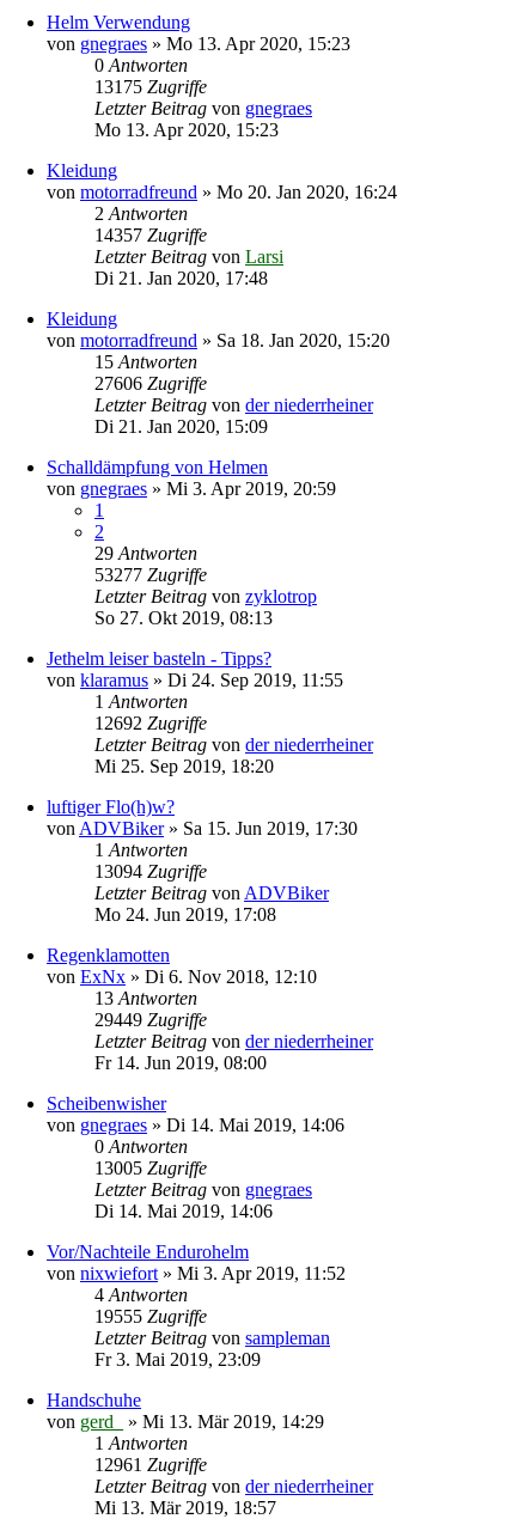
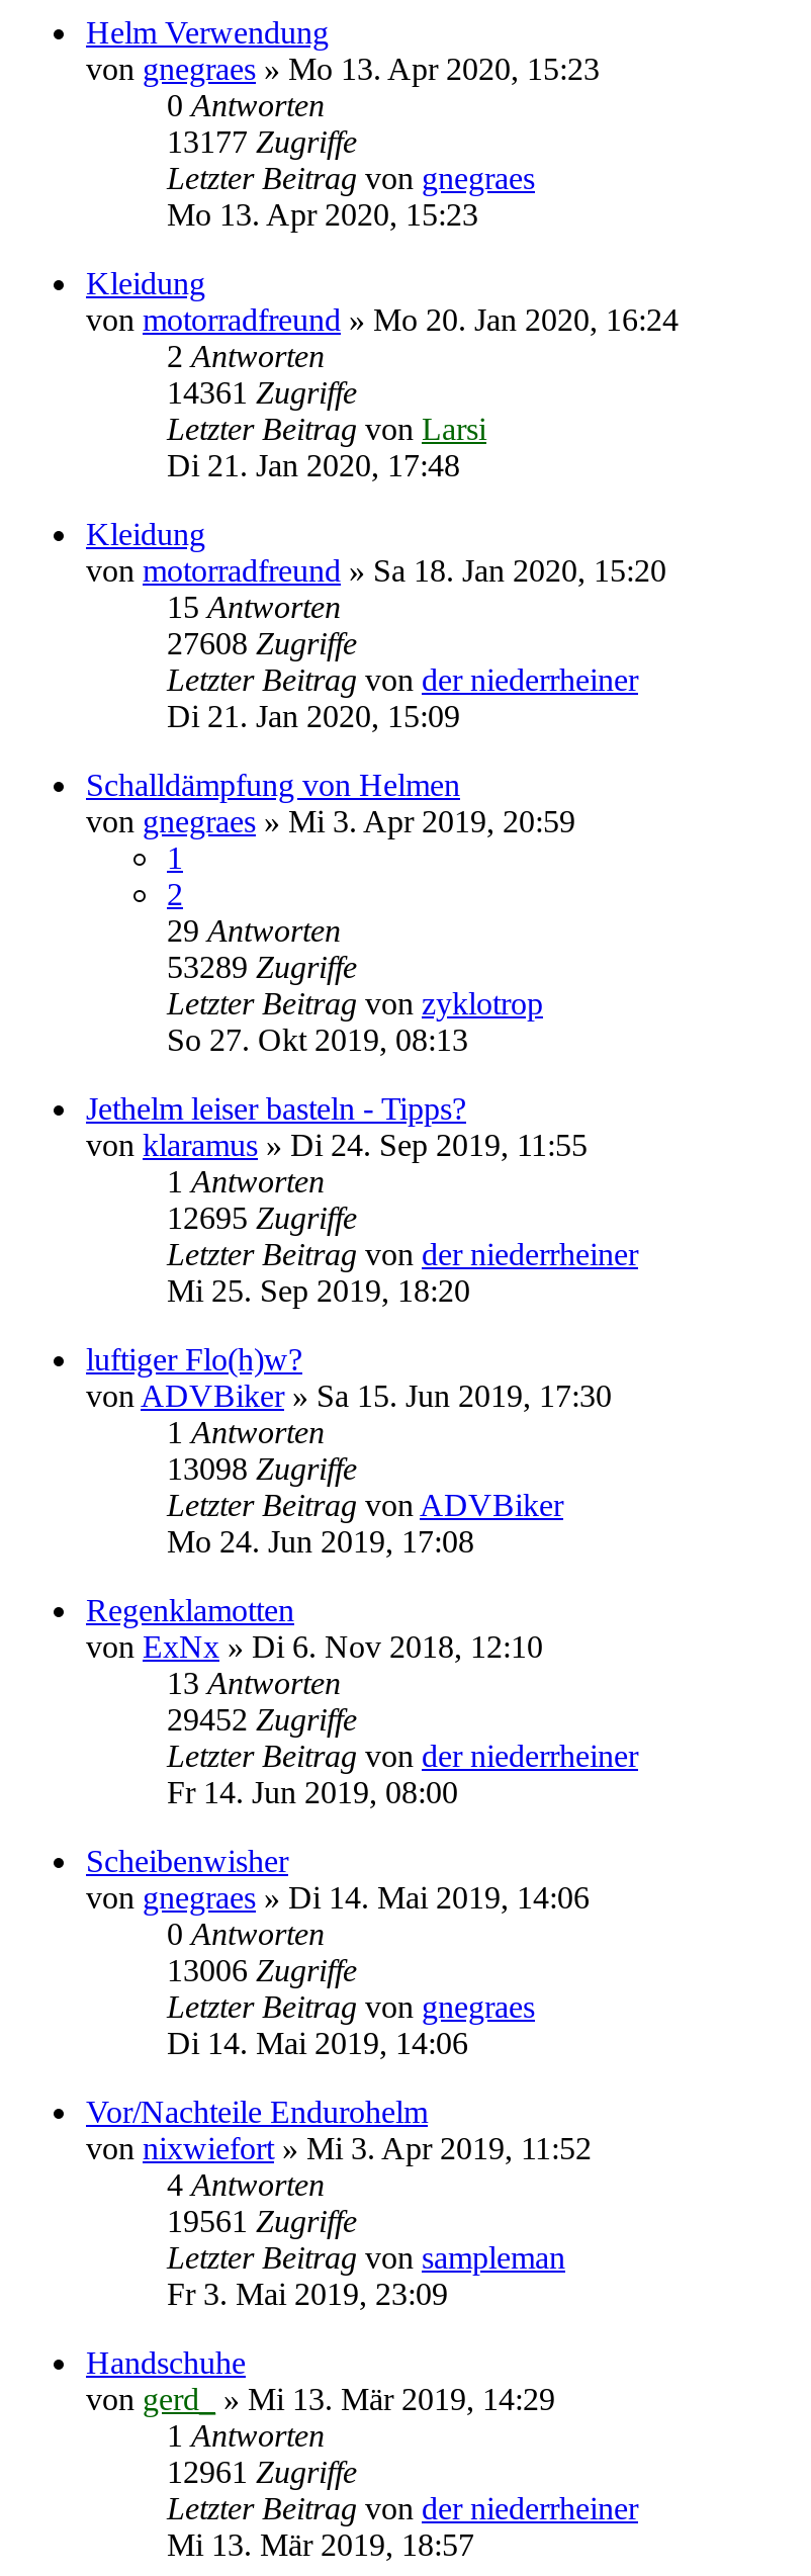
- 13175 Zugriffe
+ 13177 Zugriffe

- 14357 Zugriffe
+ 14361 Zugriffe

- 27606 Zugriffe
+ 27608 Zugriffe

- 53277 Zugriffe
+ 53289 Zugriffe

- 12692 Zugriffe
+ 12695 Zugriffe

- 13094 Zugriffe
+ 13098 Zugriffe

- 29449 Zugriffe
+ 29452 Zugriffe

- 13005 Zugriffe
+ 13006 Zugriffe

- 19555 Zugriffe
+ 19561 Zugriffe
